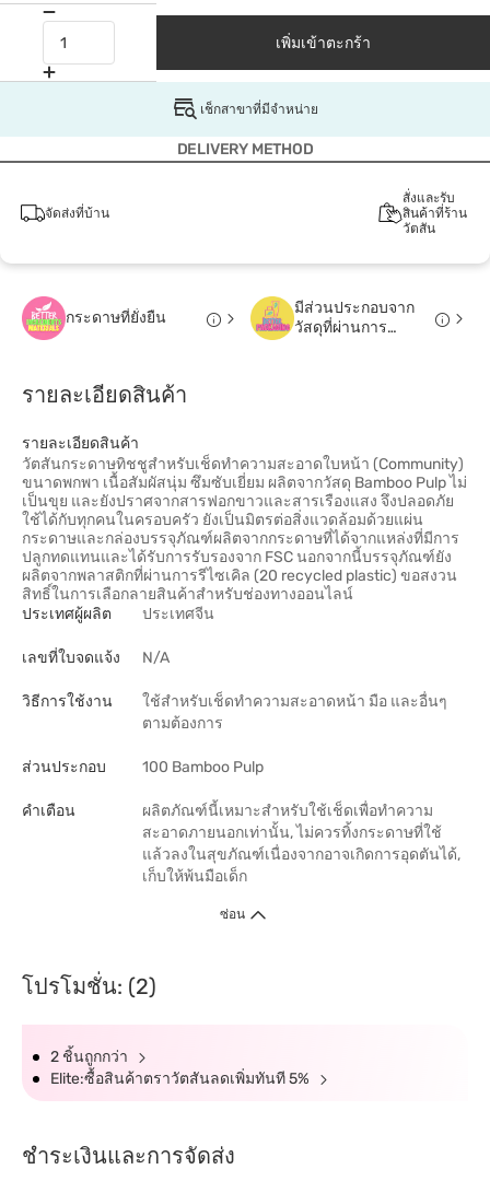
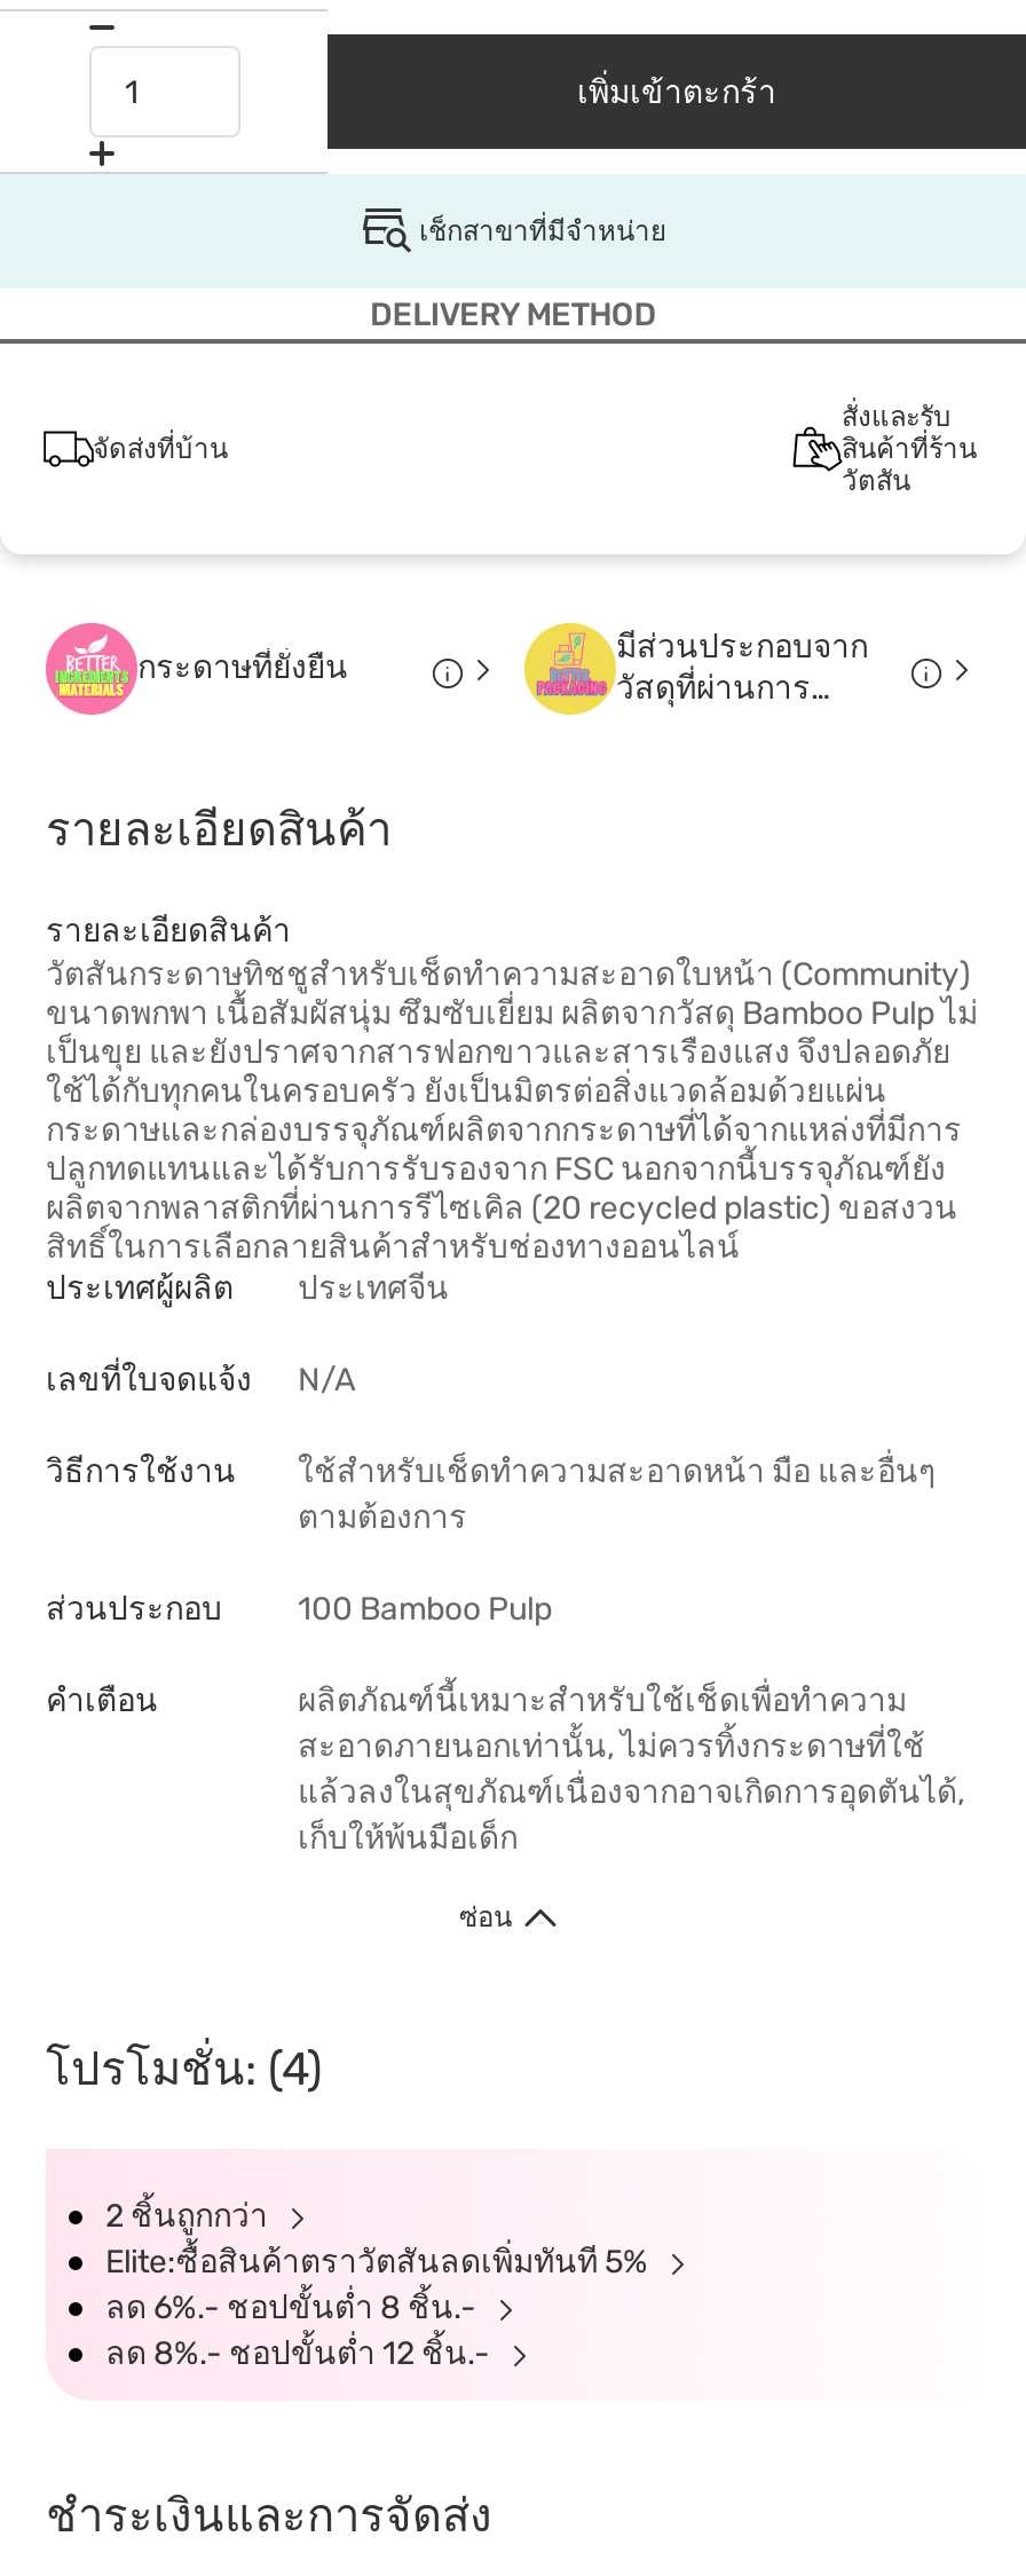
- โปรโมชั่น: (2)
+ โปรโมชั่น: (4)

+ ลด 6%.- ชอปขั้นต่ำ 8 ชิ้น.-
+ ลด 8%.- ชอปขั้นต่ำ 12 ชิ้น.-
